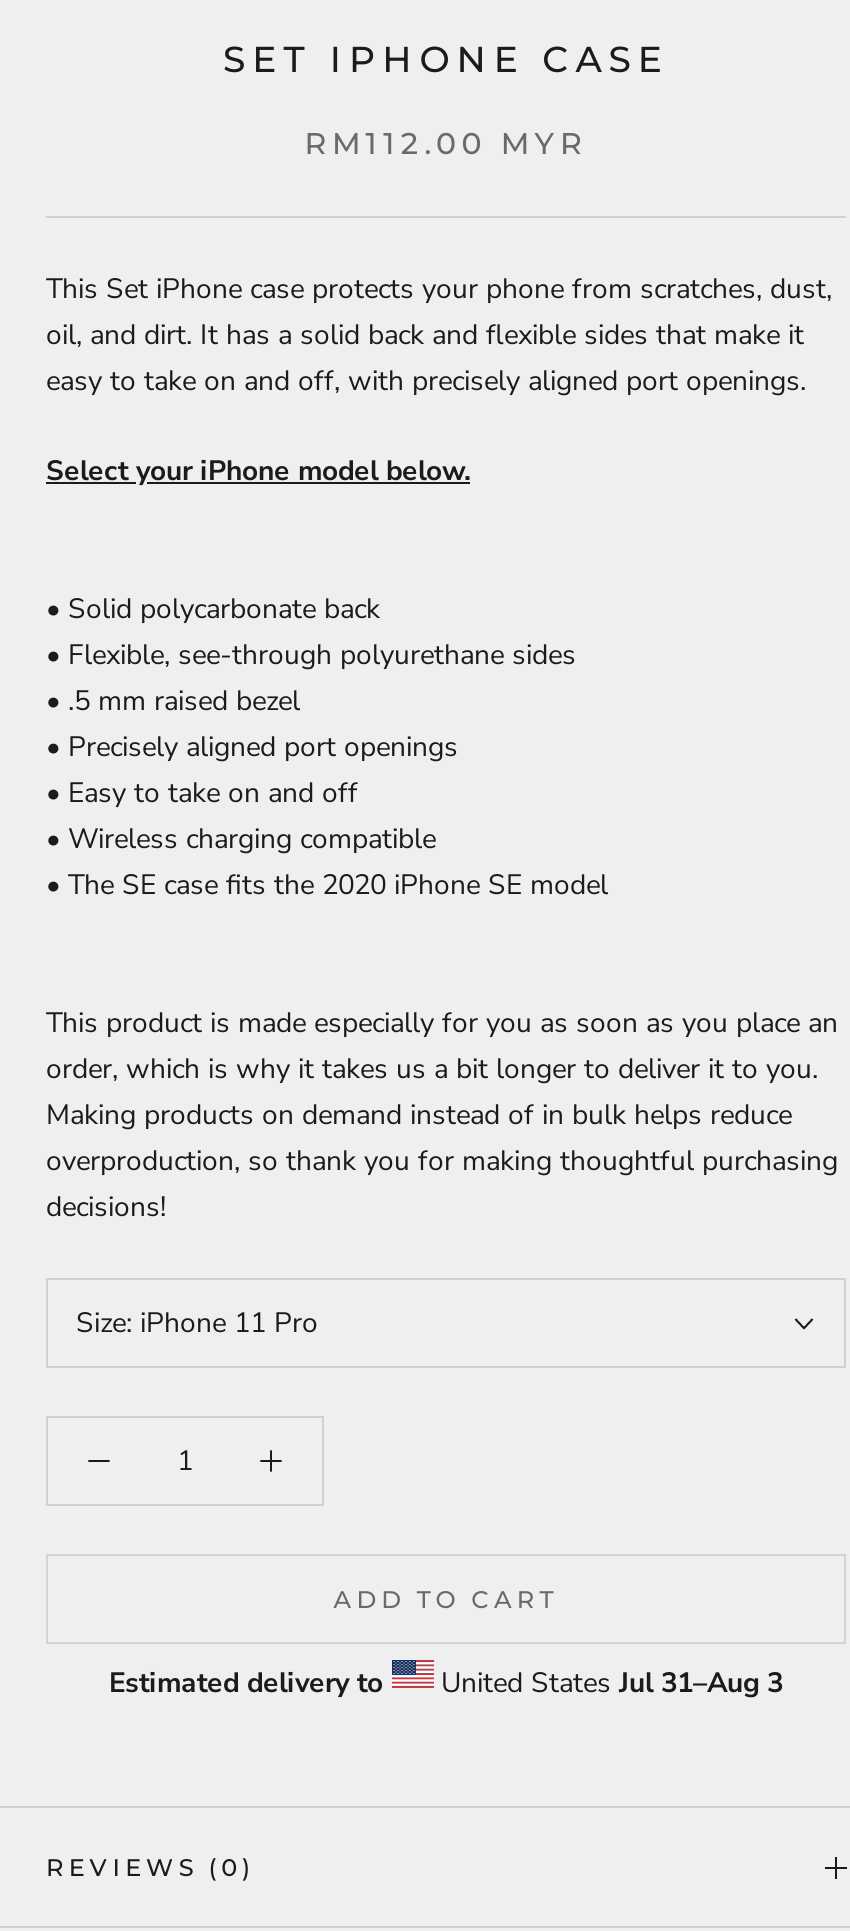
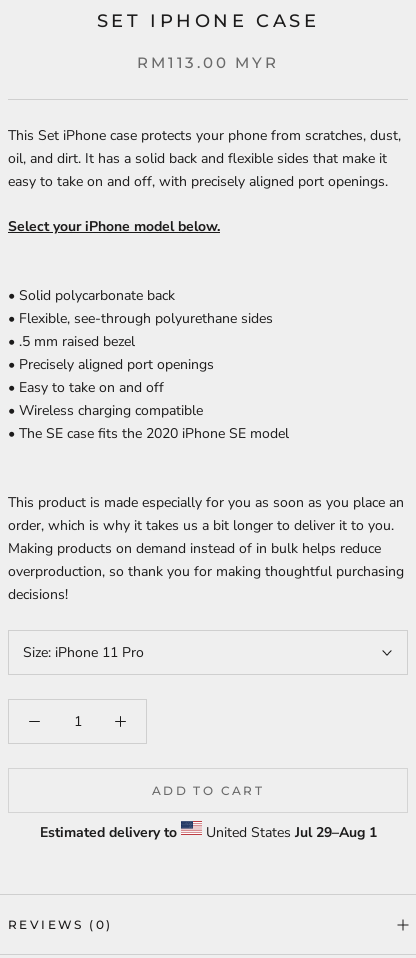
- RM112.00 MYR
+ RM113.00 MYR

- United States Jul 31–Aug 3
+ United States Jul 29–Aug 1
